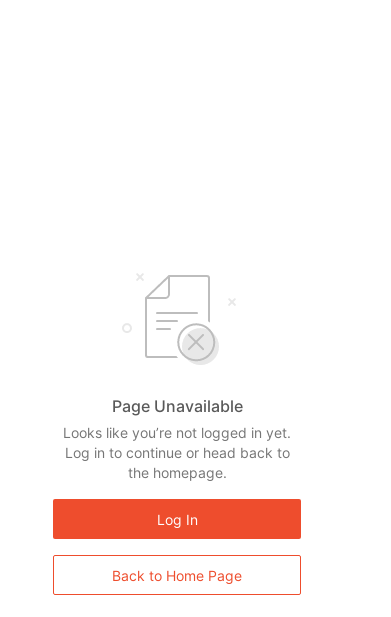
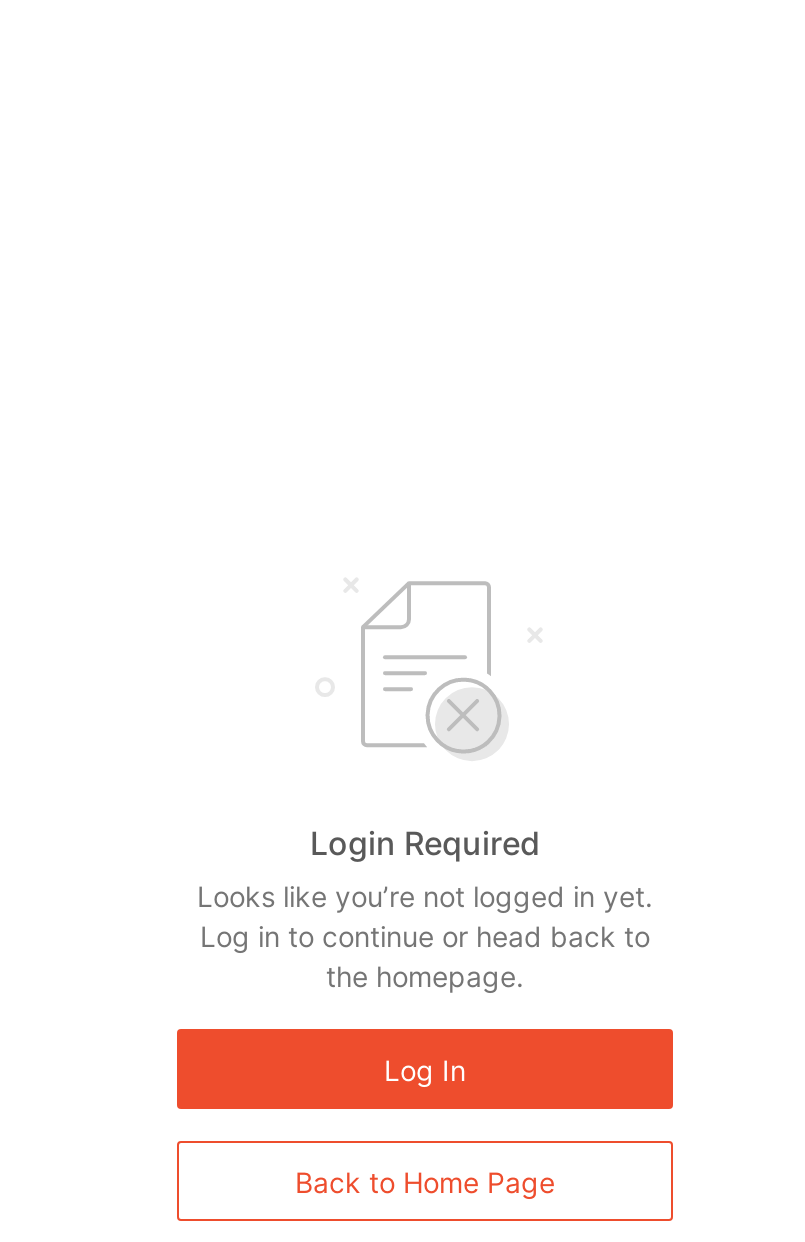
- Page Unavailable
+ Login Required
